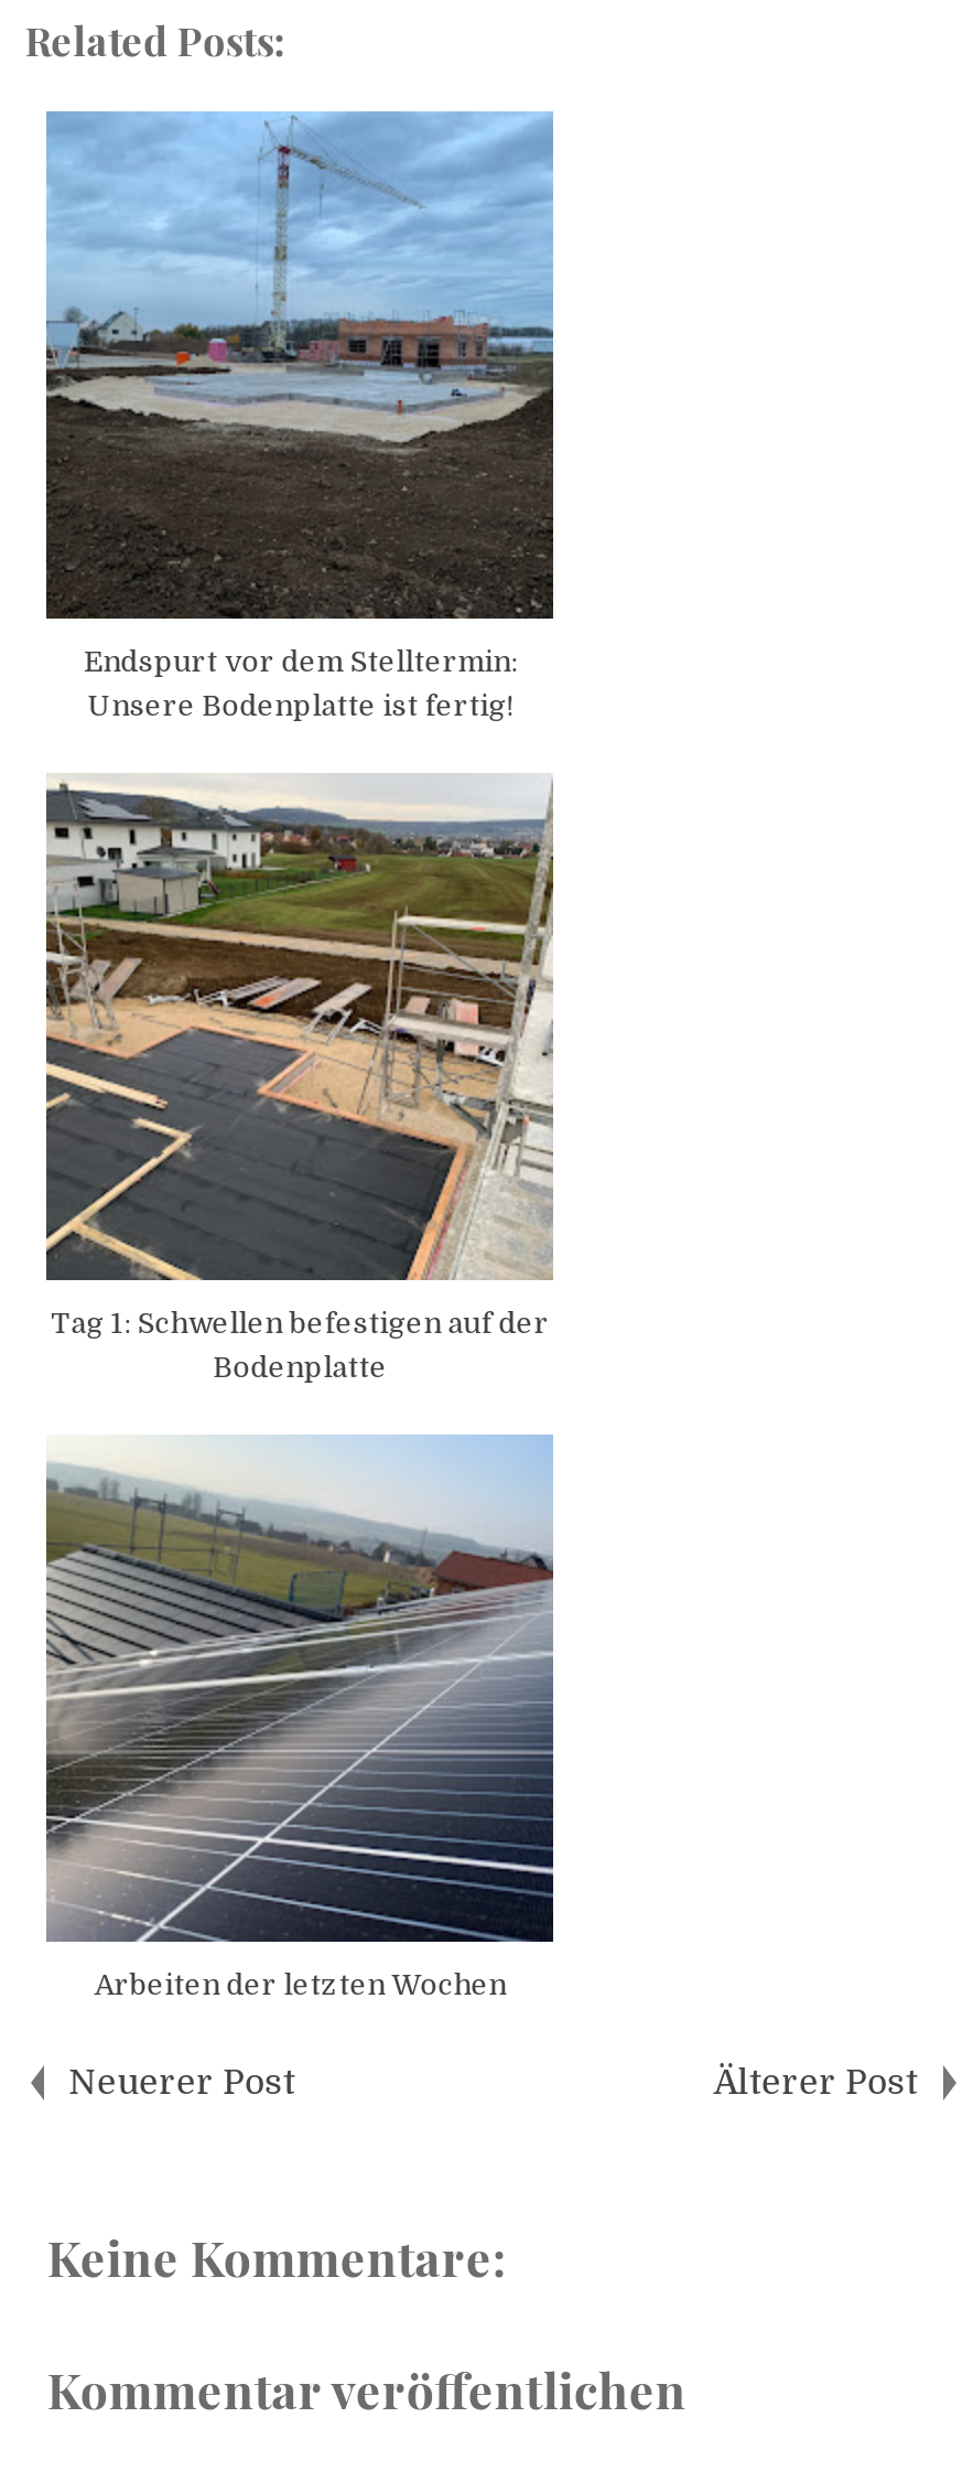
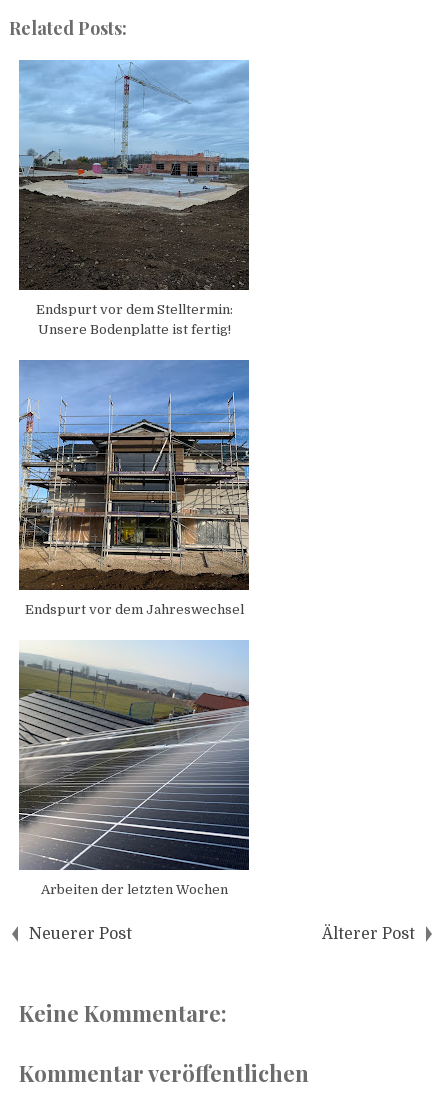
- [image]
- Tag 1: Schwellen befestigen auf der
- Bodenplatte
+ [image]
+ Endspurt vor dem Jahreswechsel
